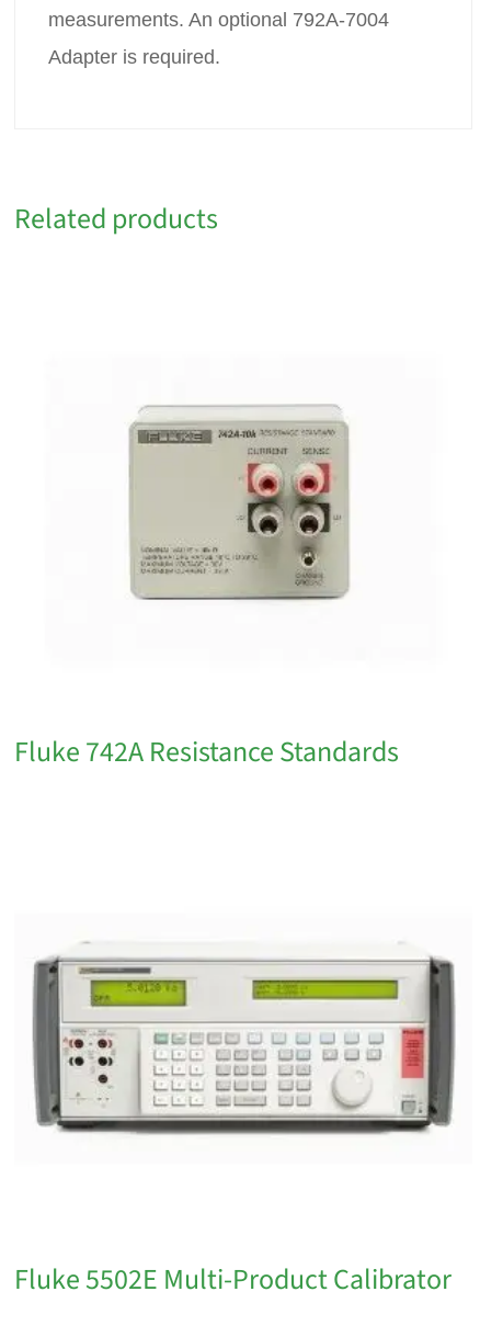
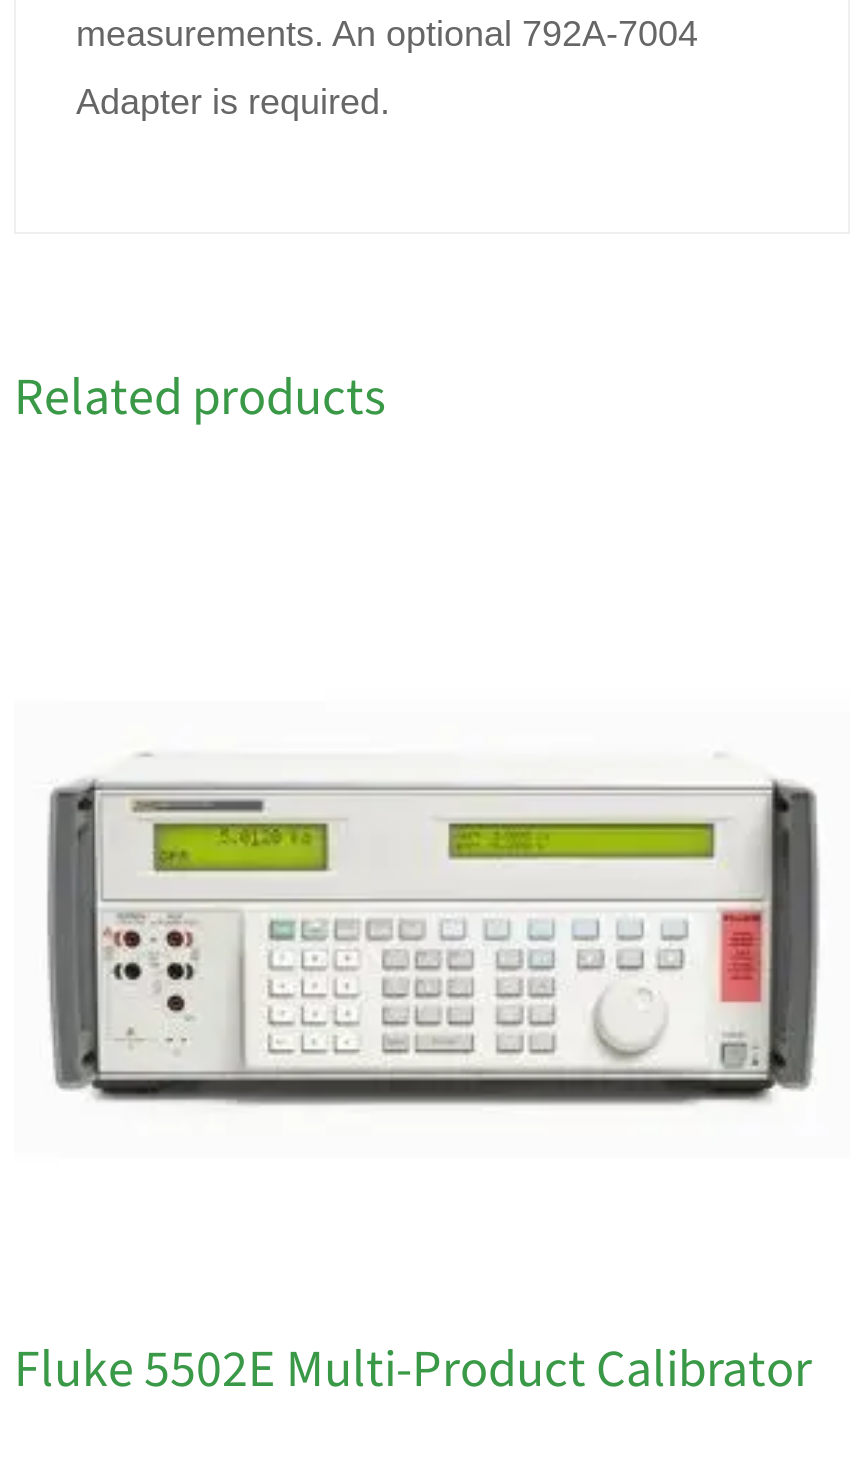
- [image]

- Fluke 742A Resistance Standards
